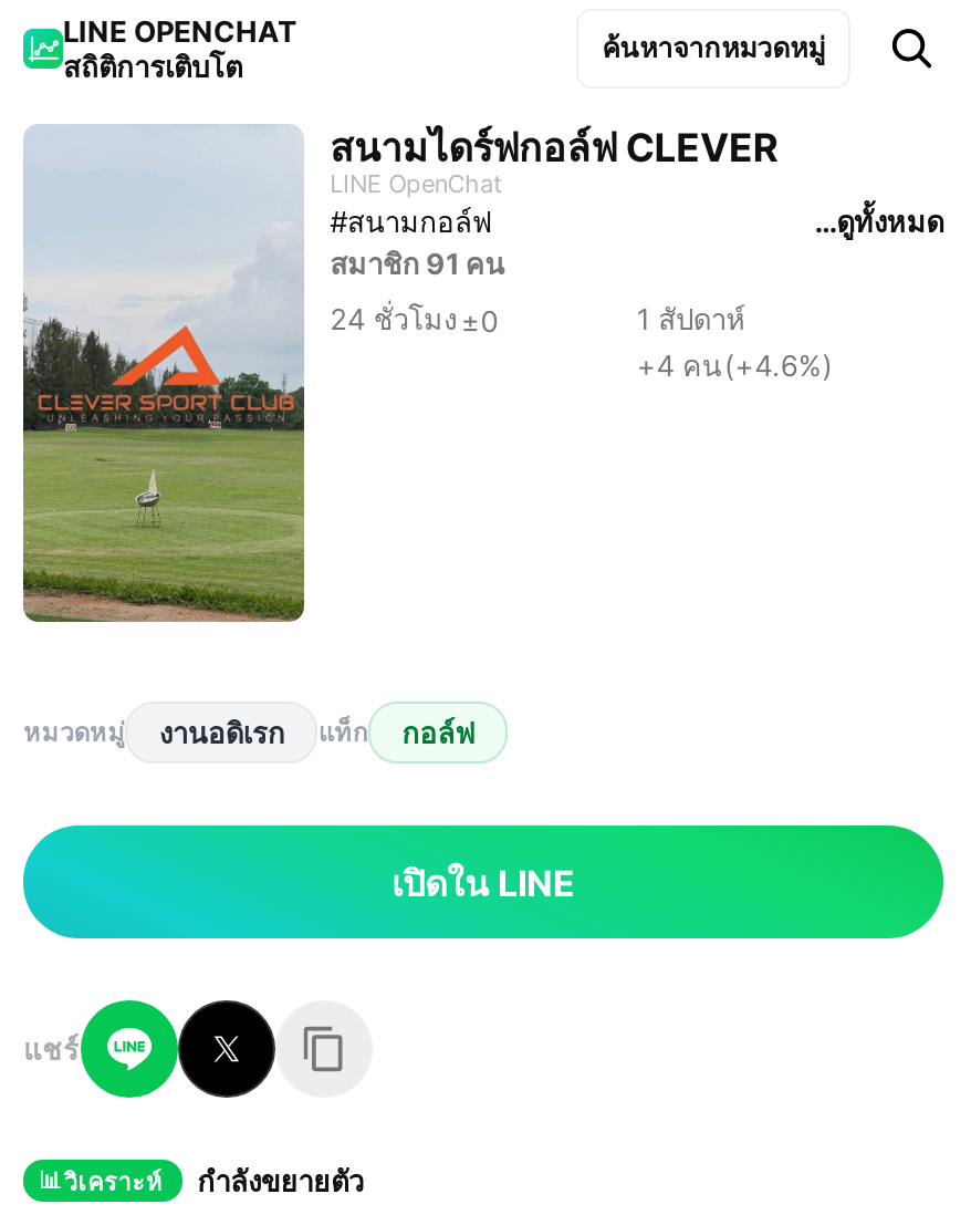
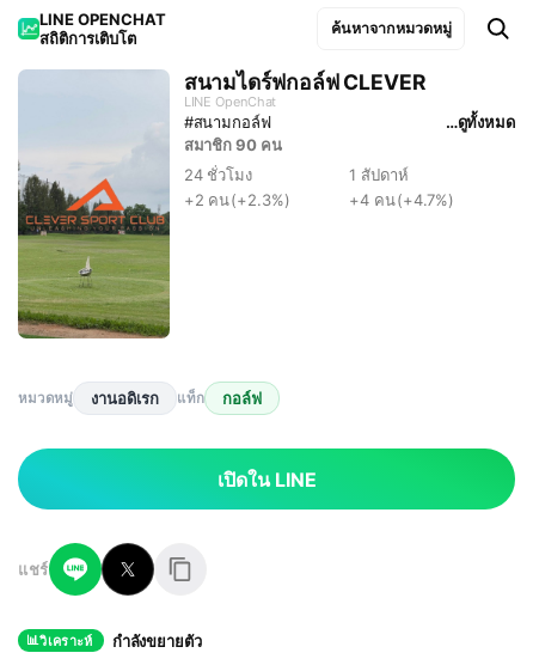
- สมาชิก 91 คน
+ สมาชิก 90 คน

- 24 ชั่วโมง ±0
+ 24 ชั่วโมง
+ +2 คน(+2.3%)

- +4 คน(+4.6%)
+ +4 คน(+4.7%)
